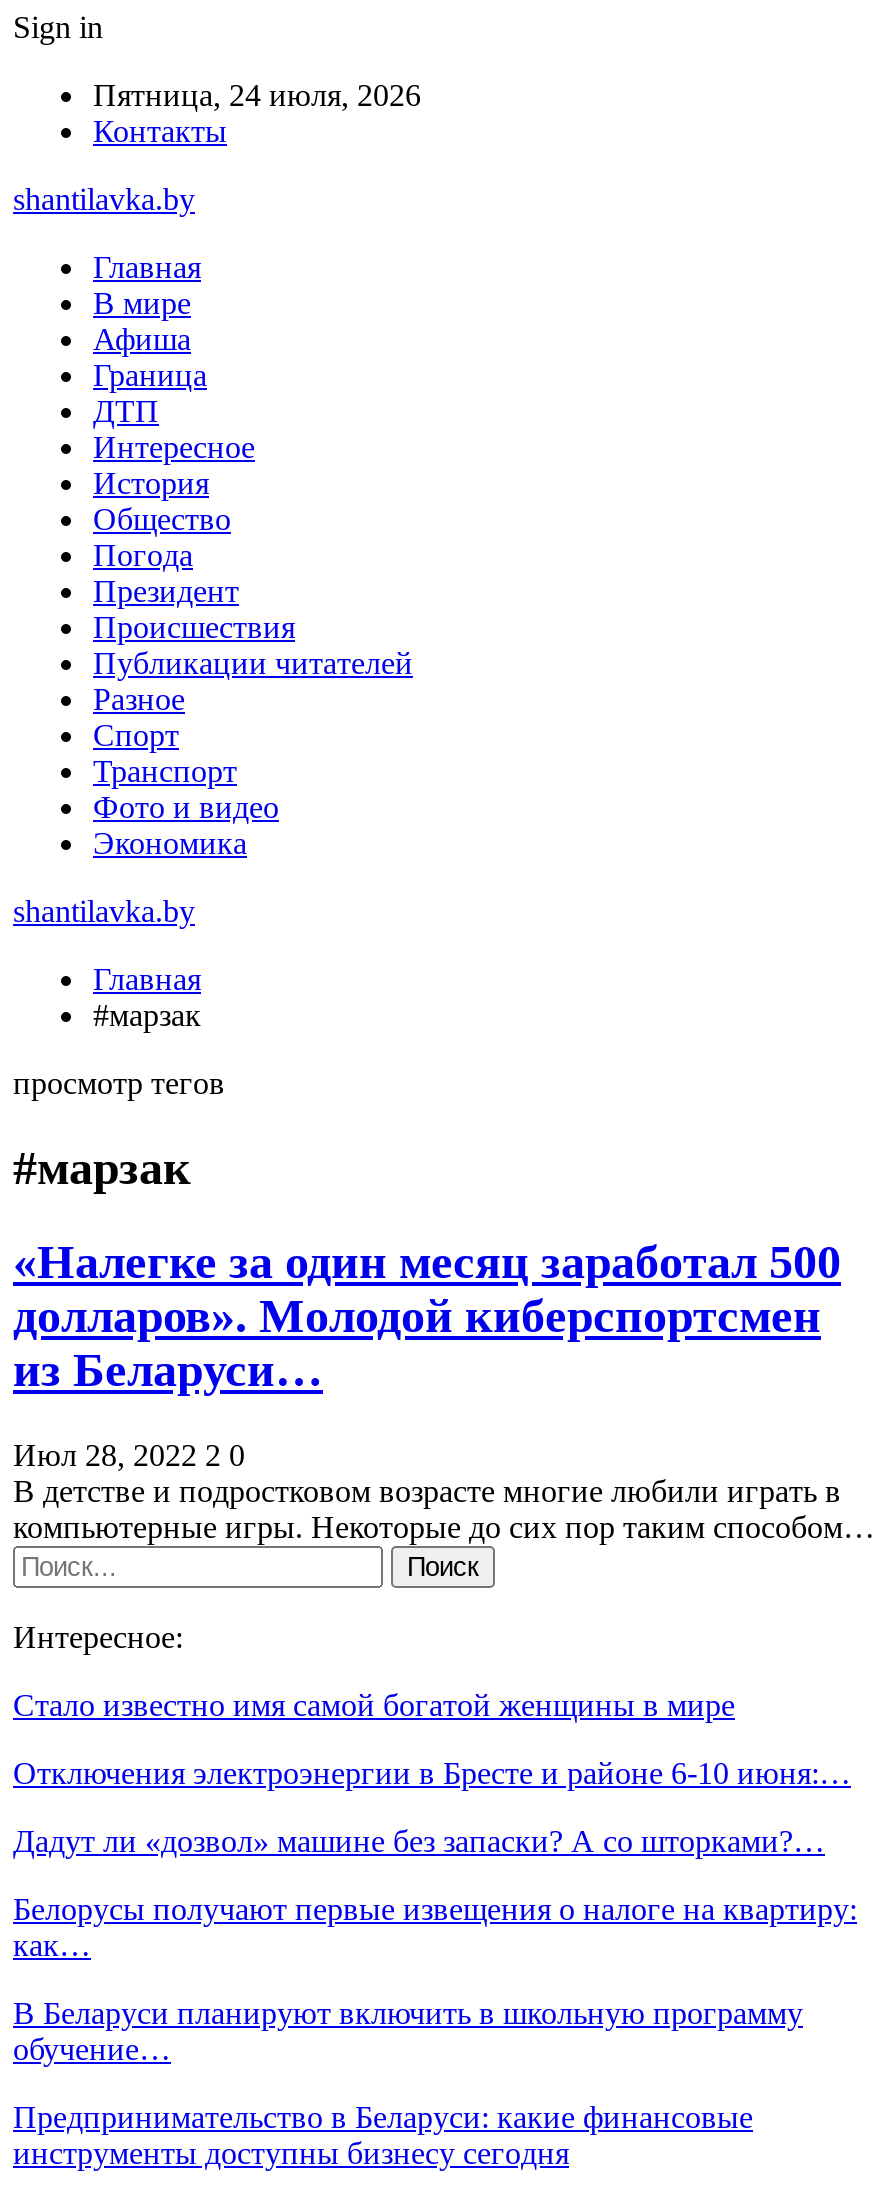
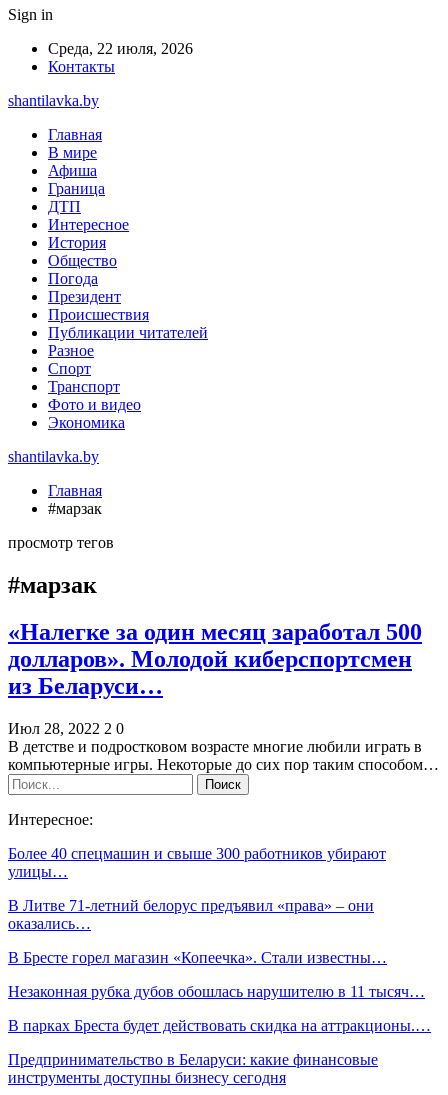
- Пятница, 24 июля, 2026
+ Среда, 22 июля, 2026

- Стало известно имя самой богатой женщины в мире
+ Более 40 спецмашин и свыше 300 работников убирают
+ улицы…

- Отключения электроэнергии в Бресте и районе 6-10 июня:…
+ В Литве 71-летний белорус предъявил «права» – они
+ оказались…

- Дадут ли «дозвол» машине без запаски? А со шторками?…
+ В Бресте горел магазин «Копеечка». Стали известны…

- Белорусы получают первые извещения о налоге на квартиру:
- как…
+ Незаконная рубка дубов обошлась нарушителю в 11 тысяч…

- В Беларуси планируют включить в школьную программу
- обучение…
+ В парках Бреста будет действовать скидка на аттракционы.…
